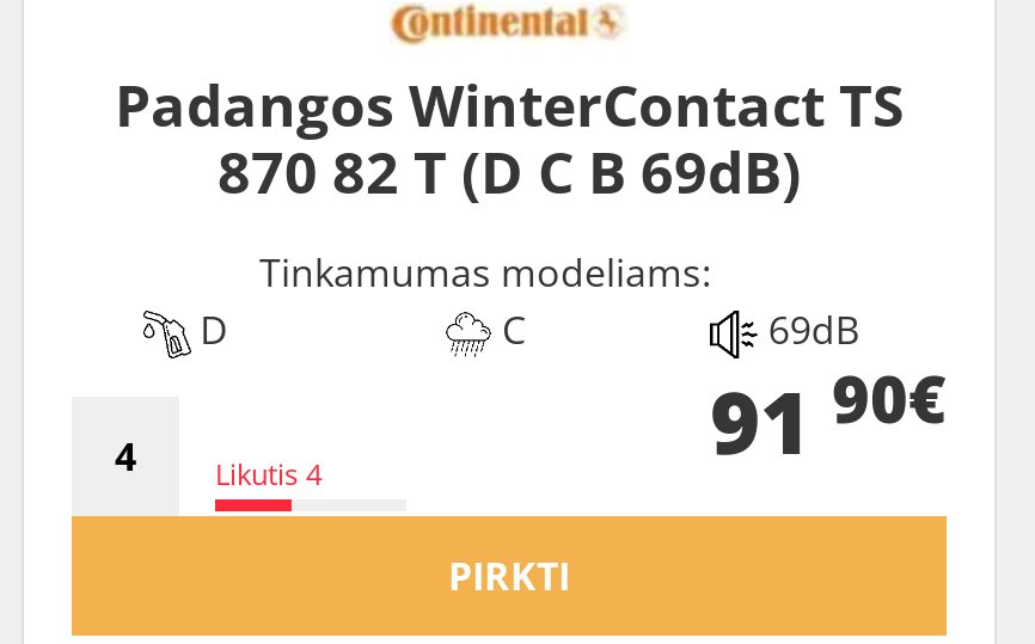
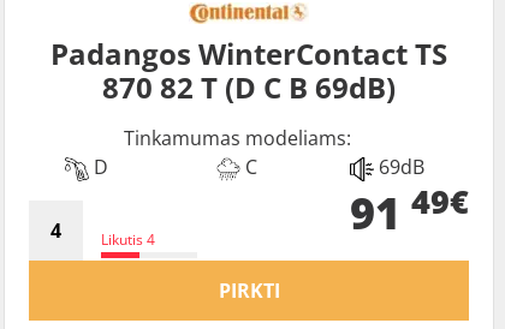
- 91 90€
+ 91 49€
